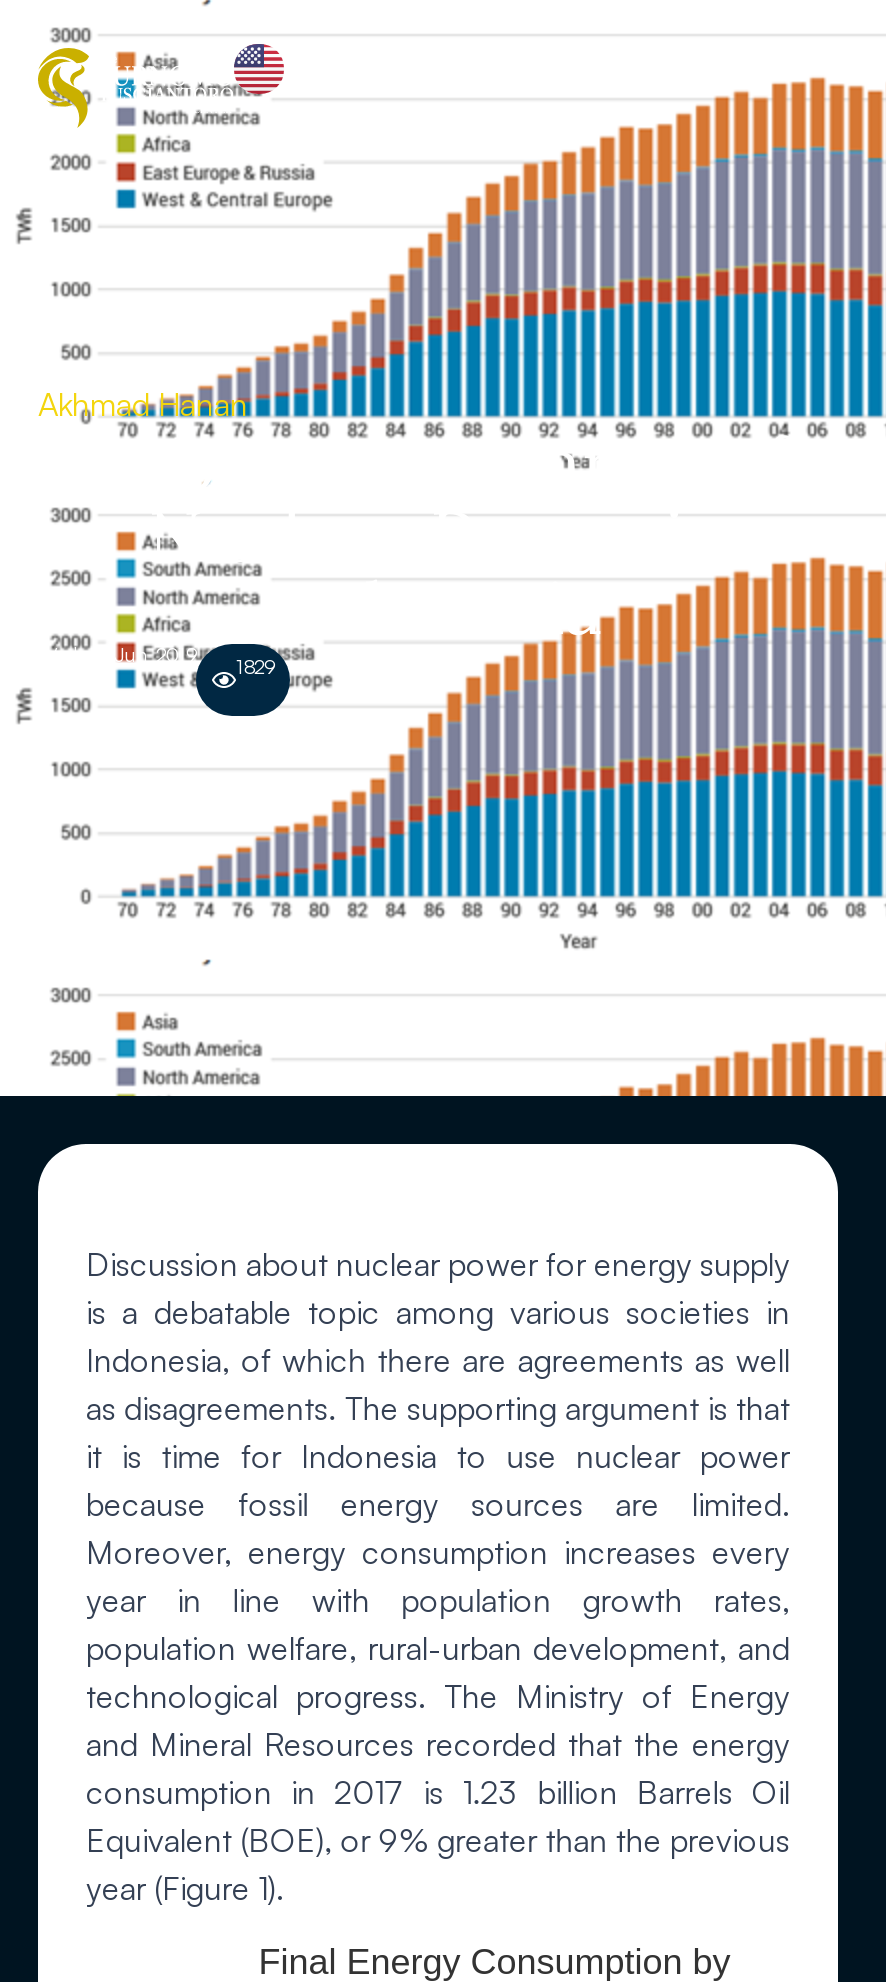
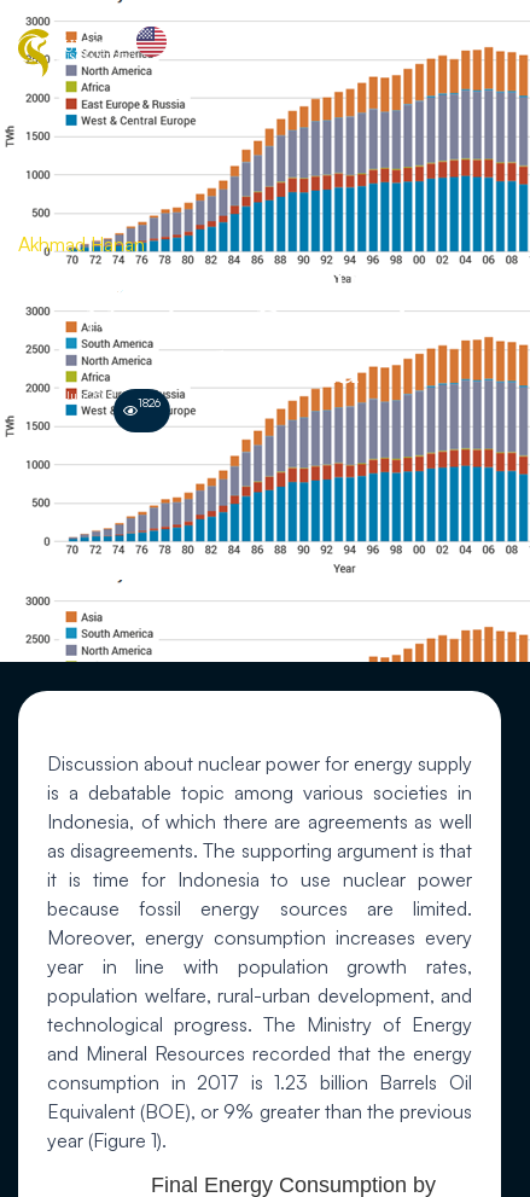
- 1829
+ 1826
